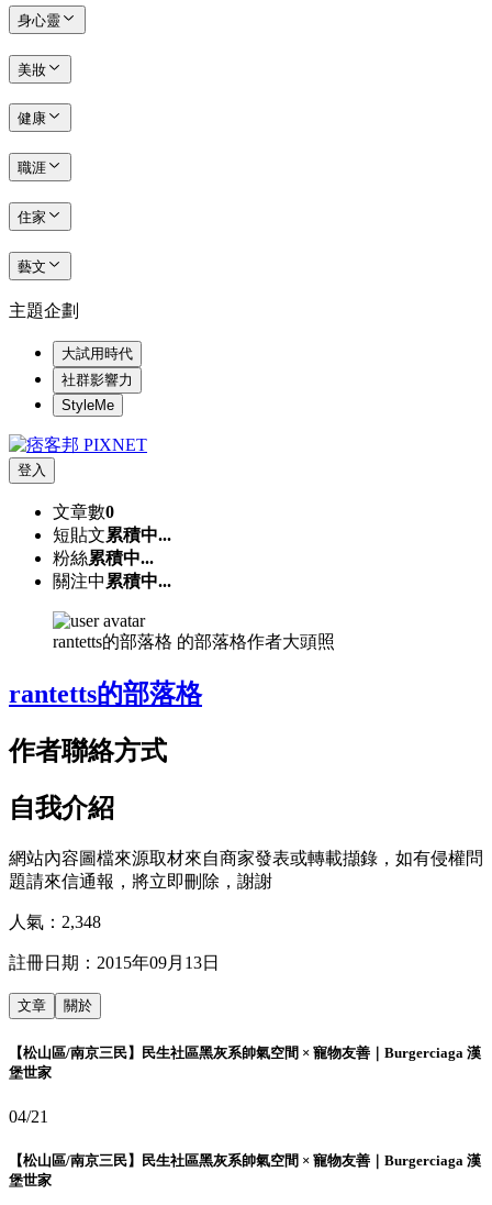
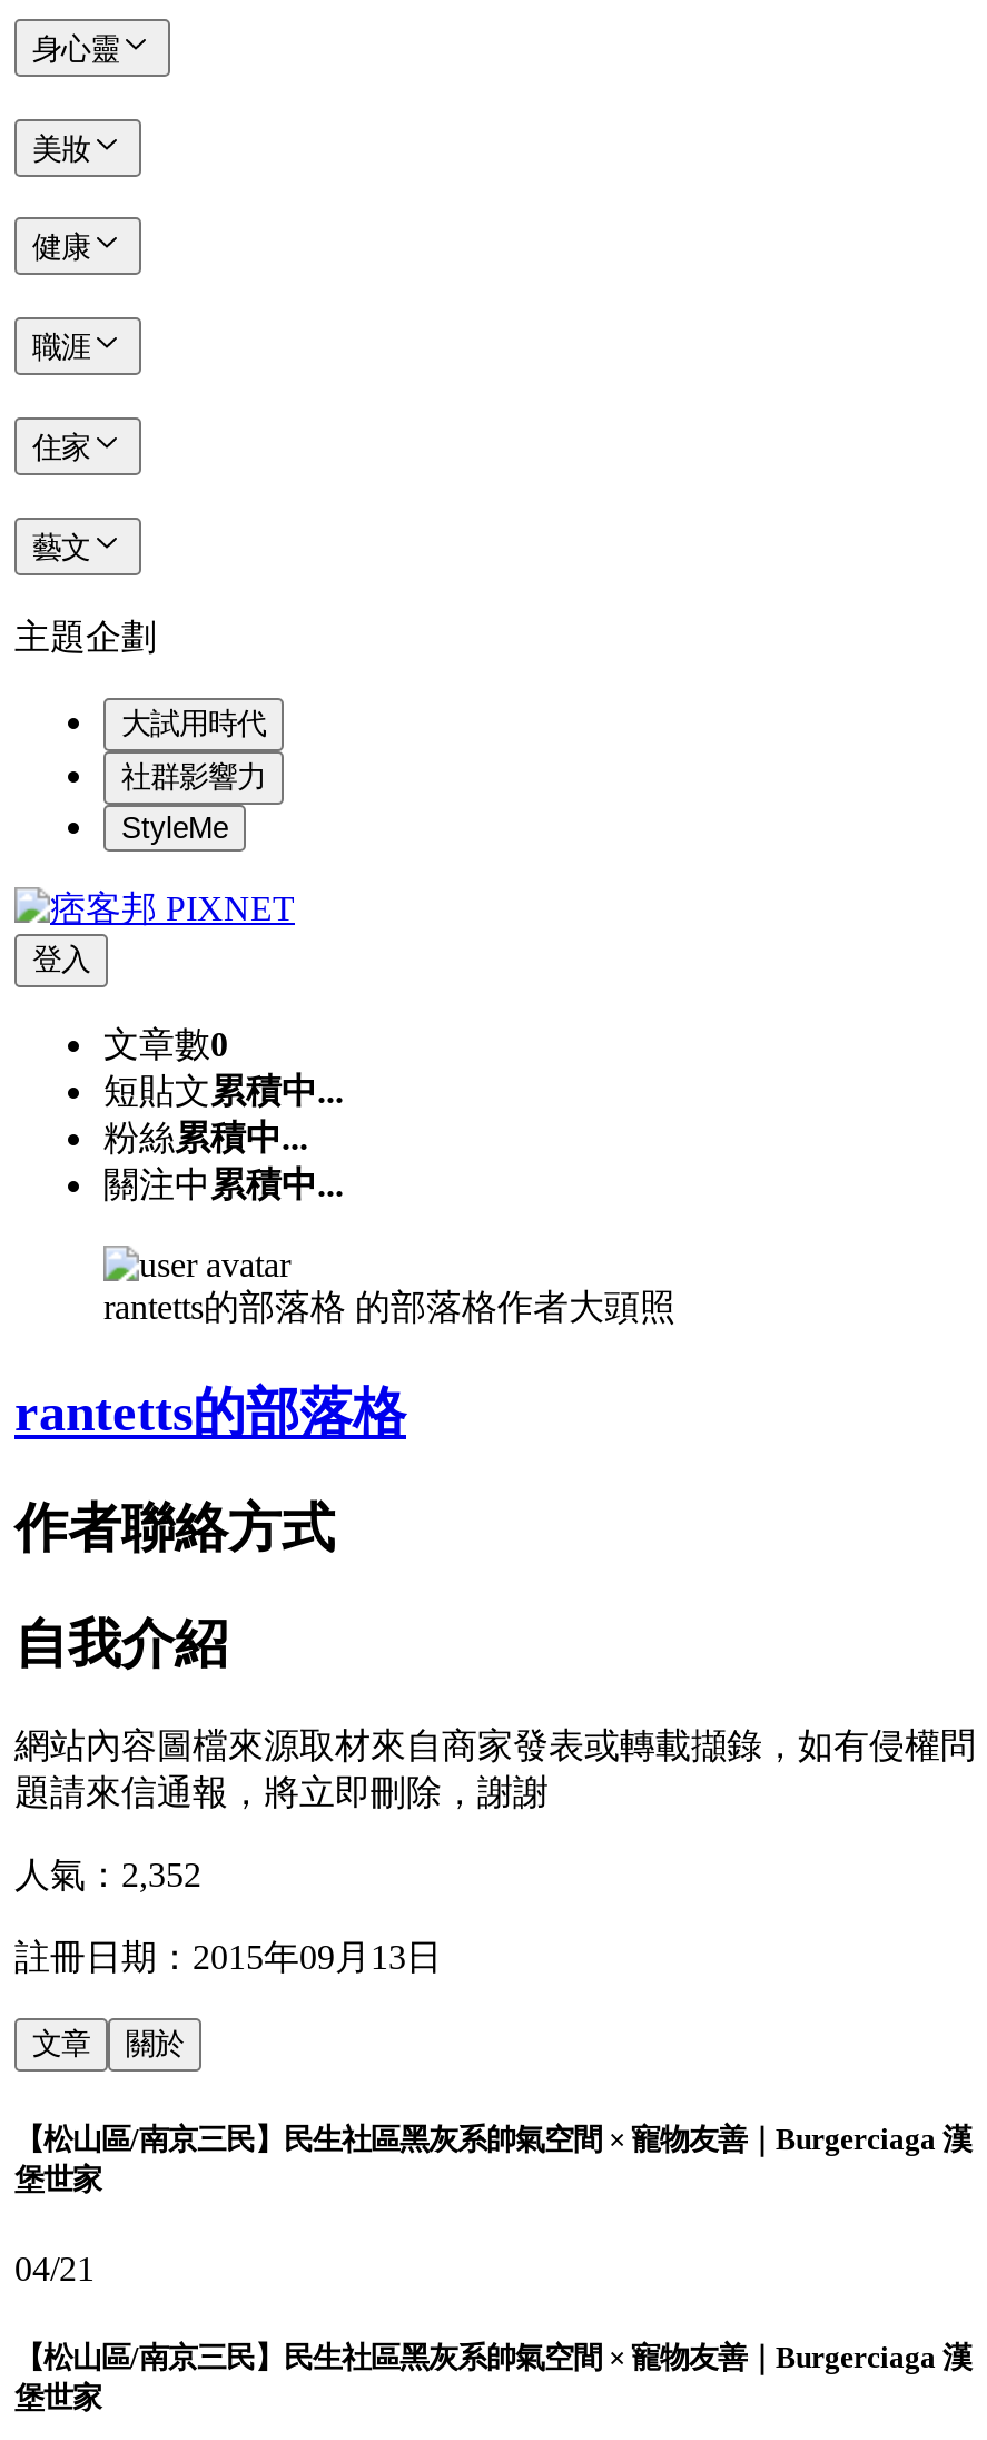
- 人氣：2,348
+ 人氣：2,352
